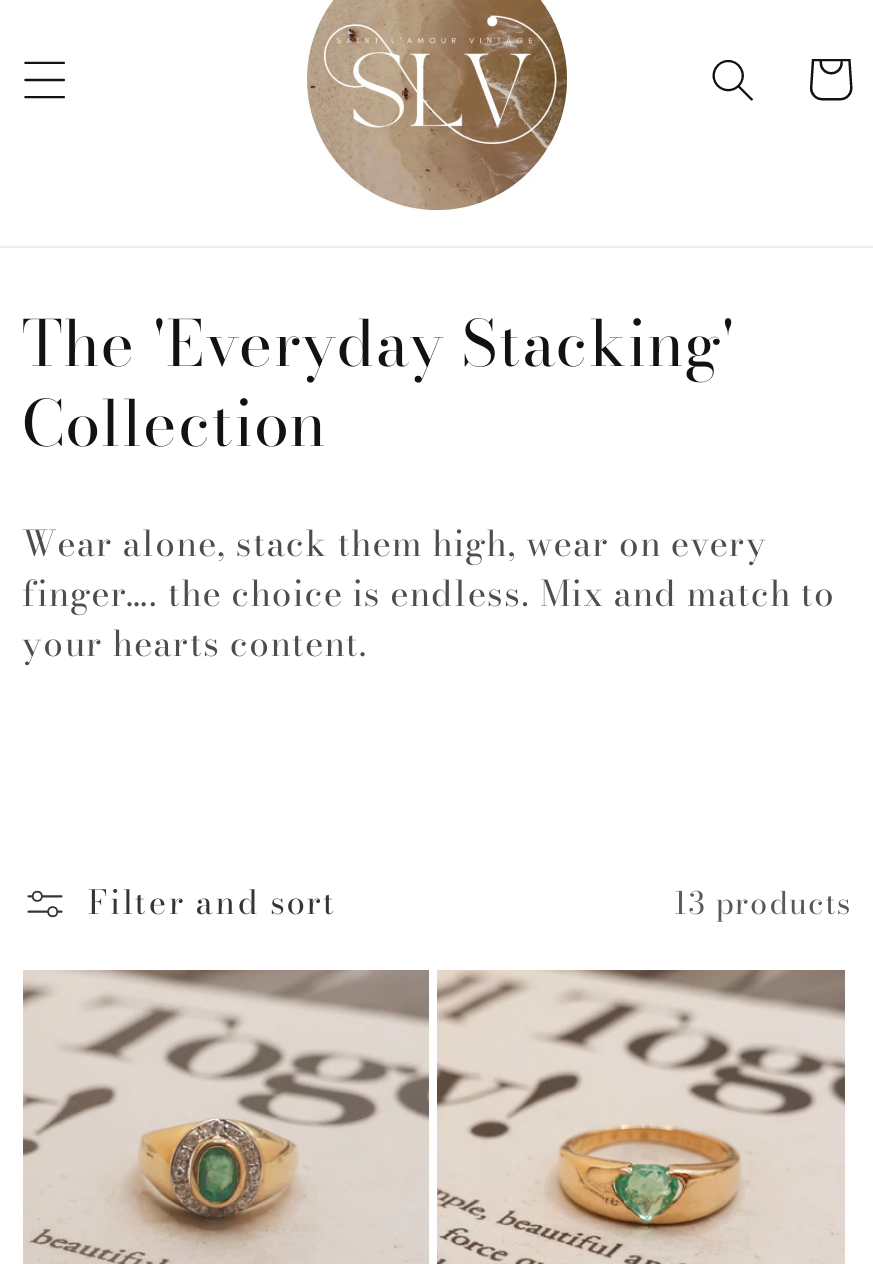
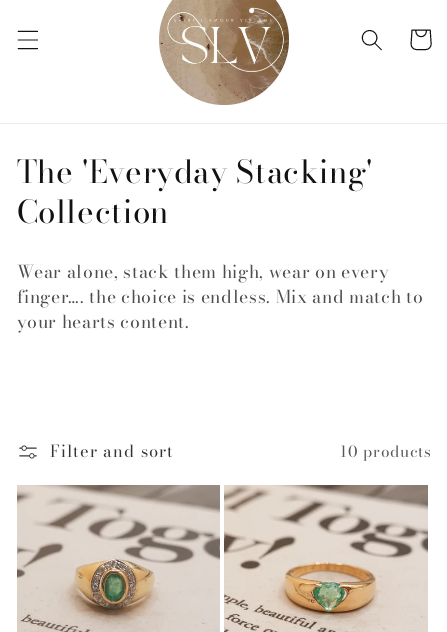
- 13 products
+ 10 products
